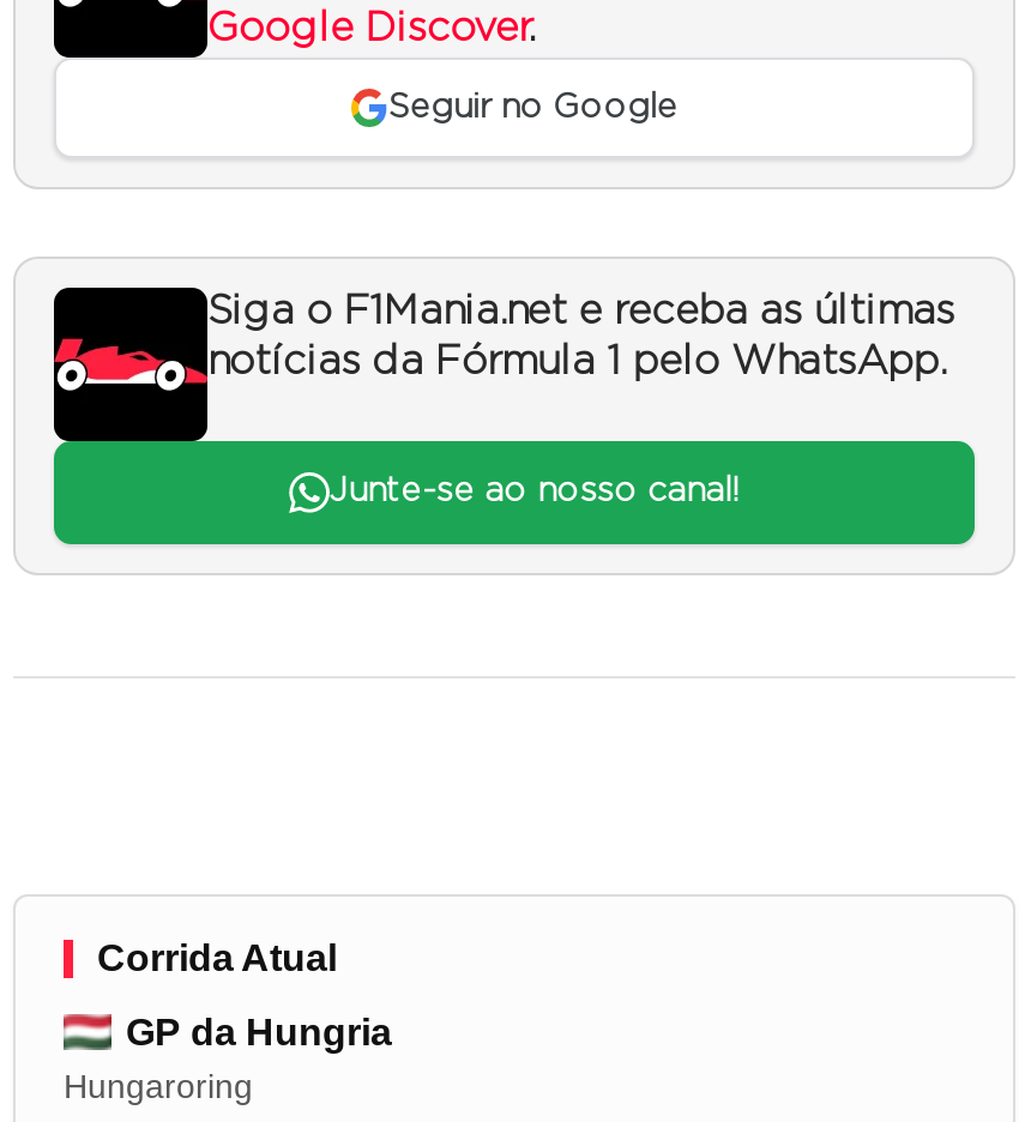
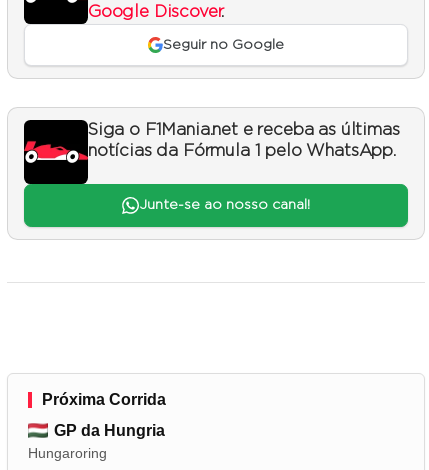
- Corrida Atual
+ Próxima Corrida
